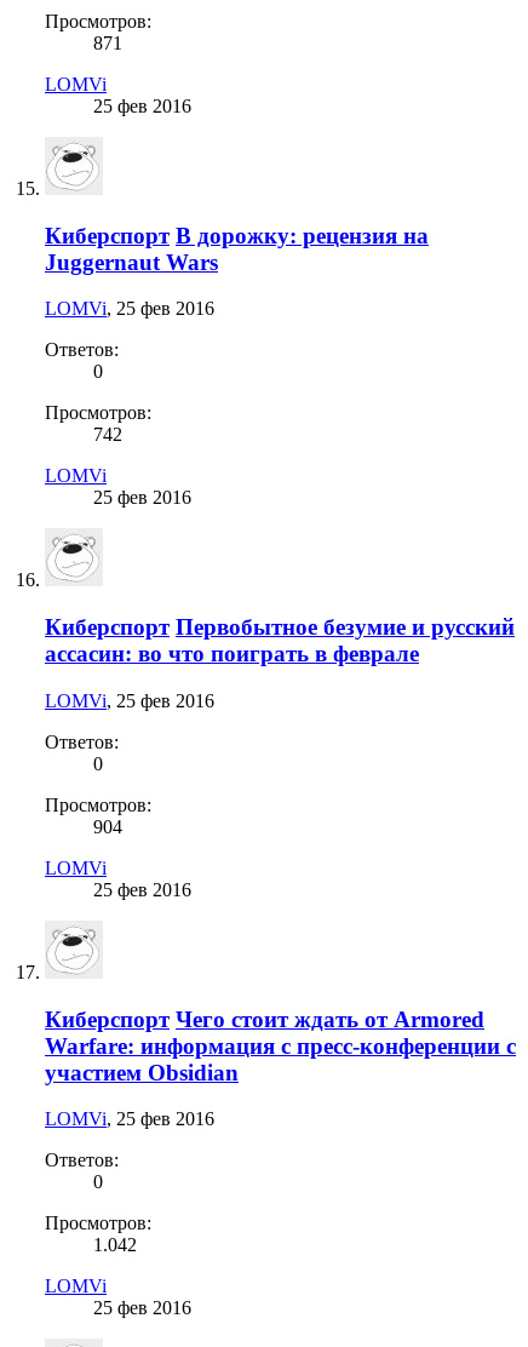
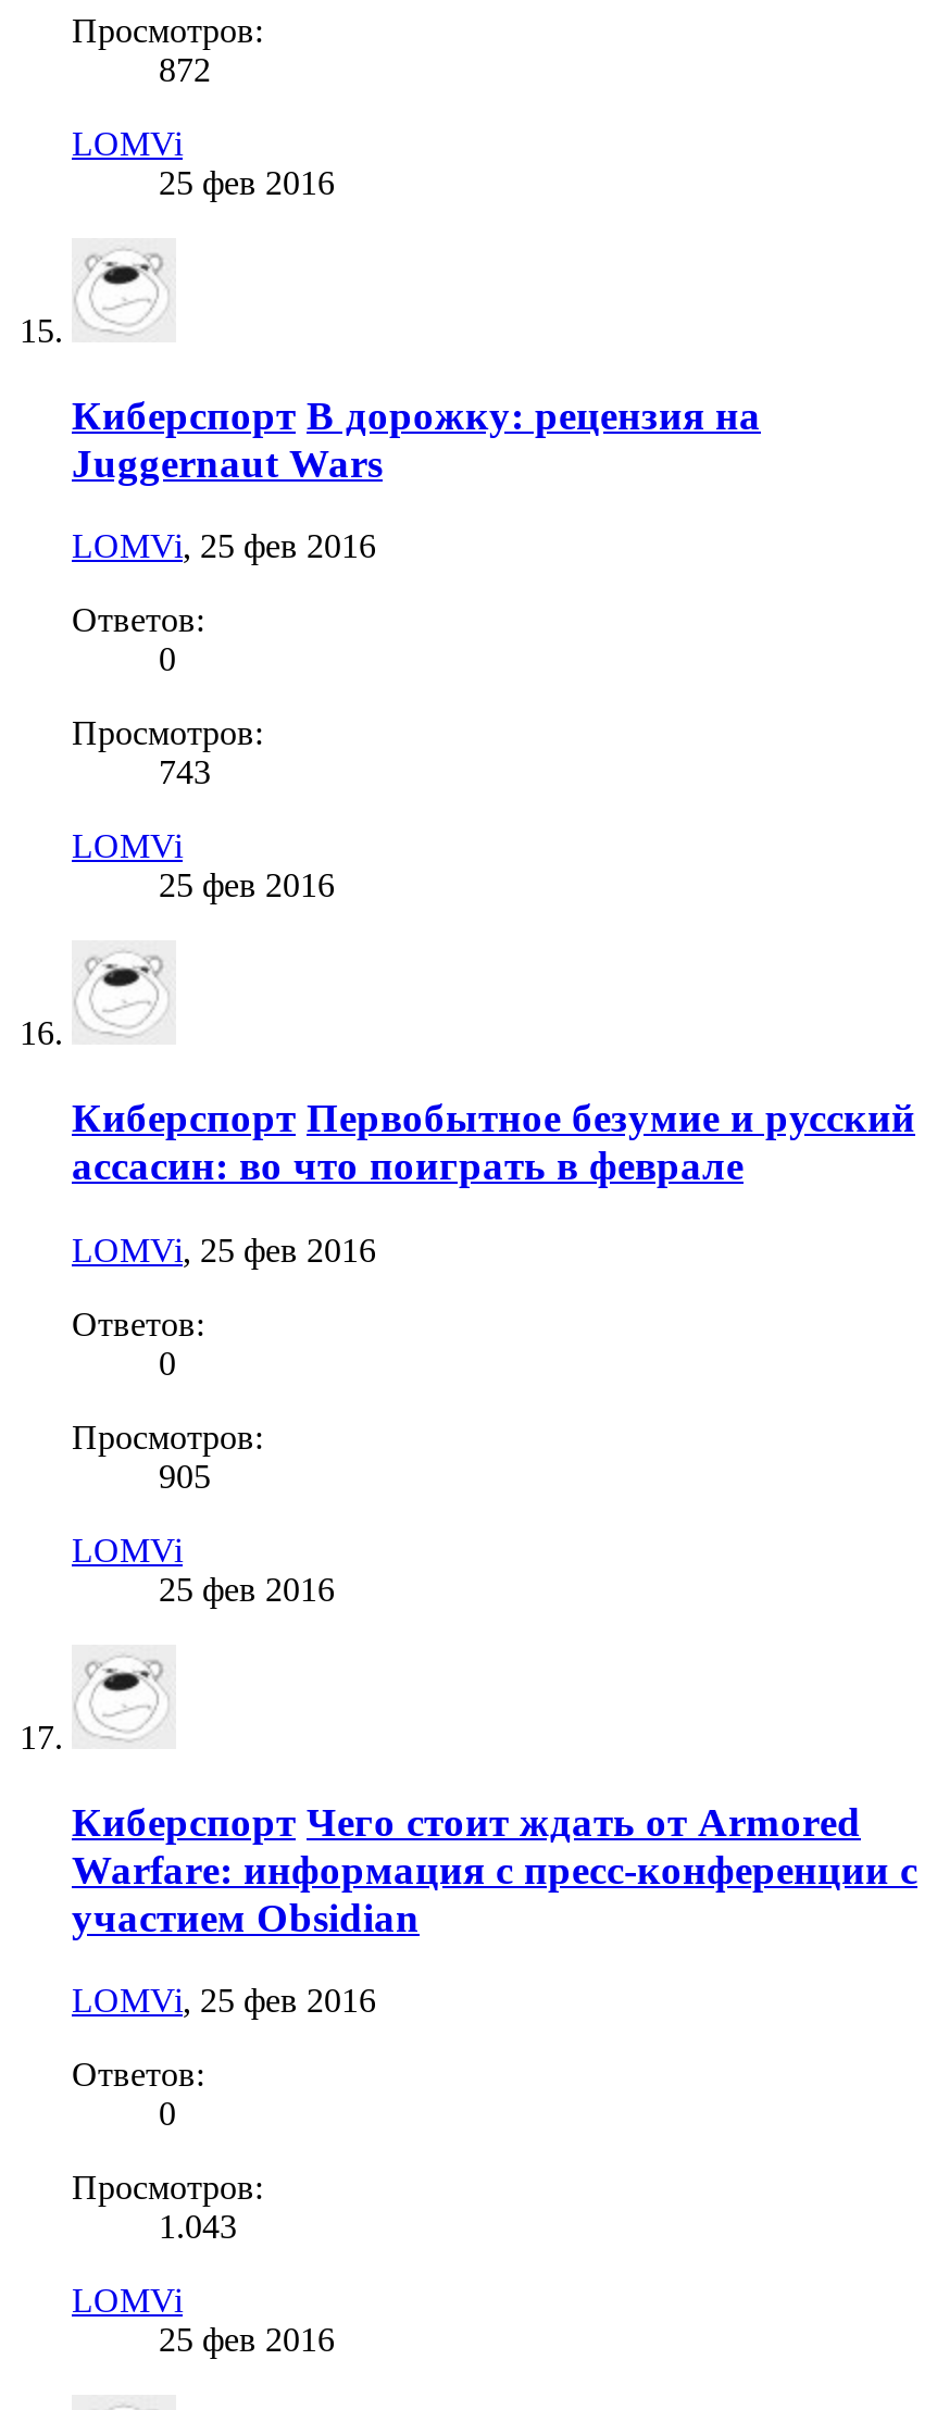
- 871
+ 872

- 742
+ 743

- 904
+ 905

- 1.042
+ 1.043
